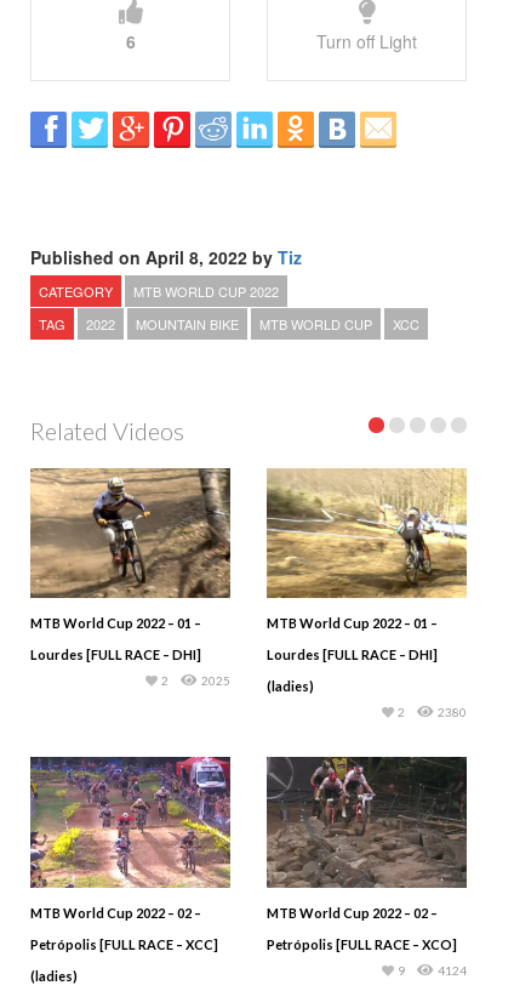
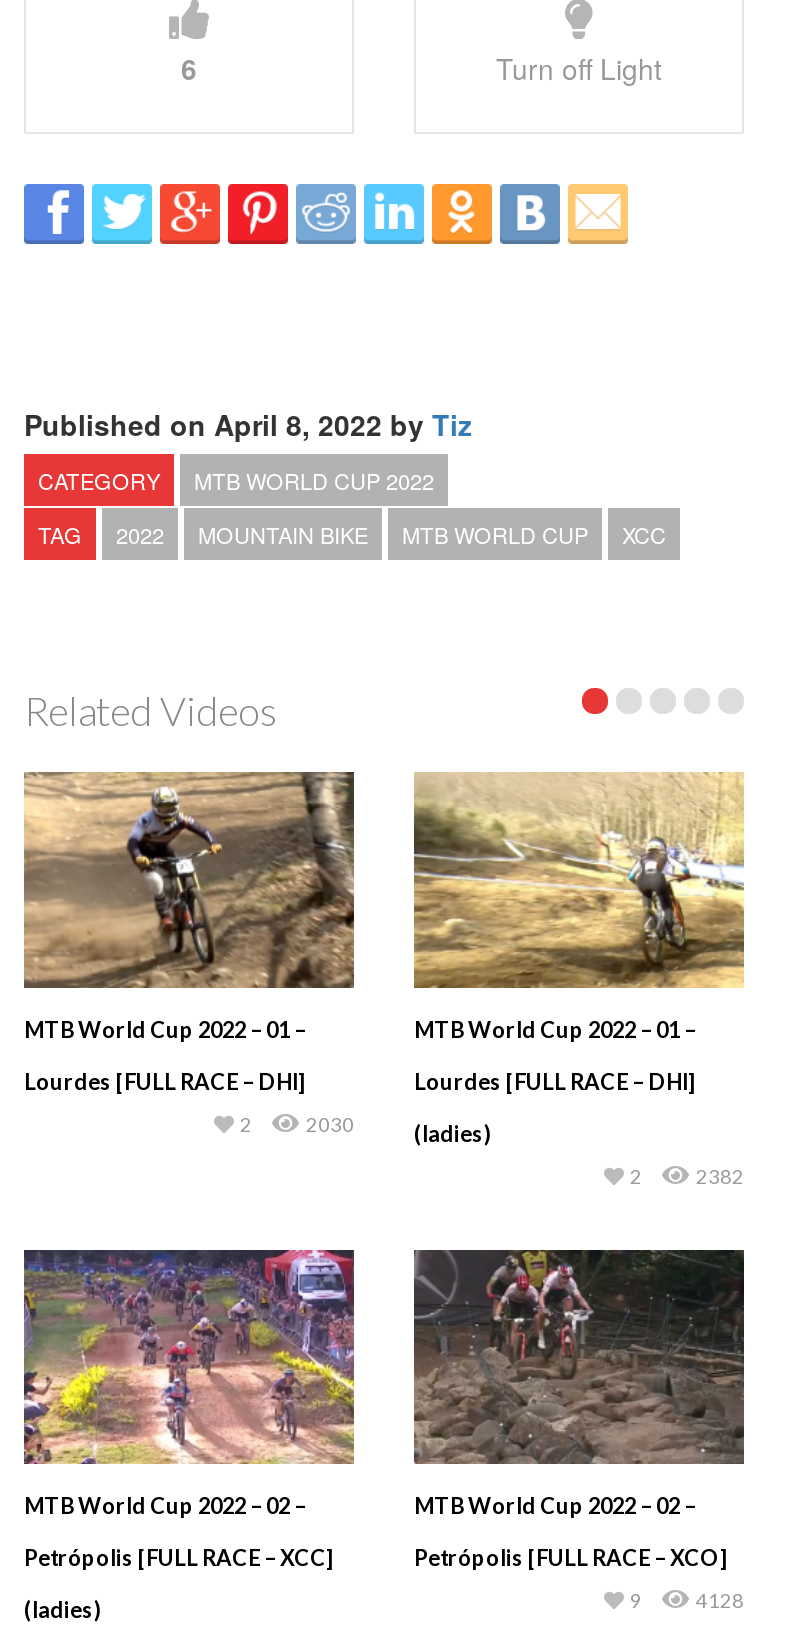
- 2025
+ 2030

- 2380
+ 2382

- 4124
+ 4128
